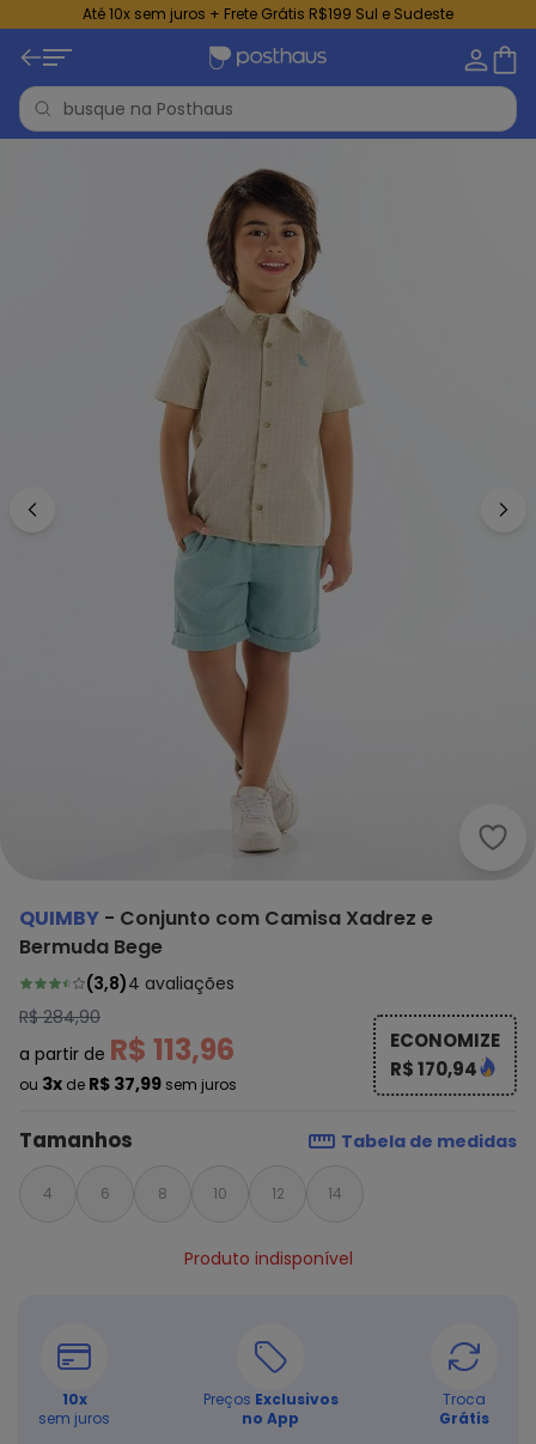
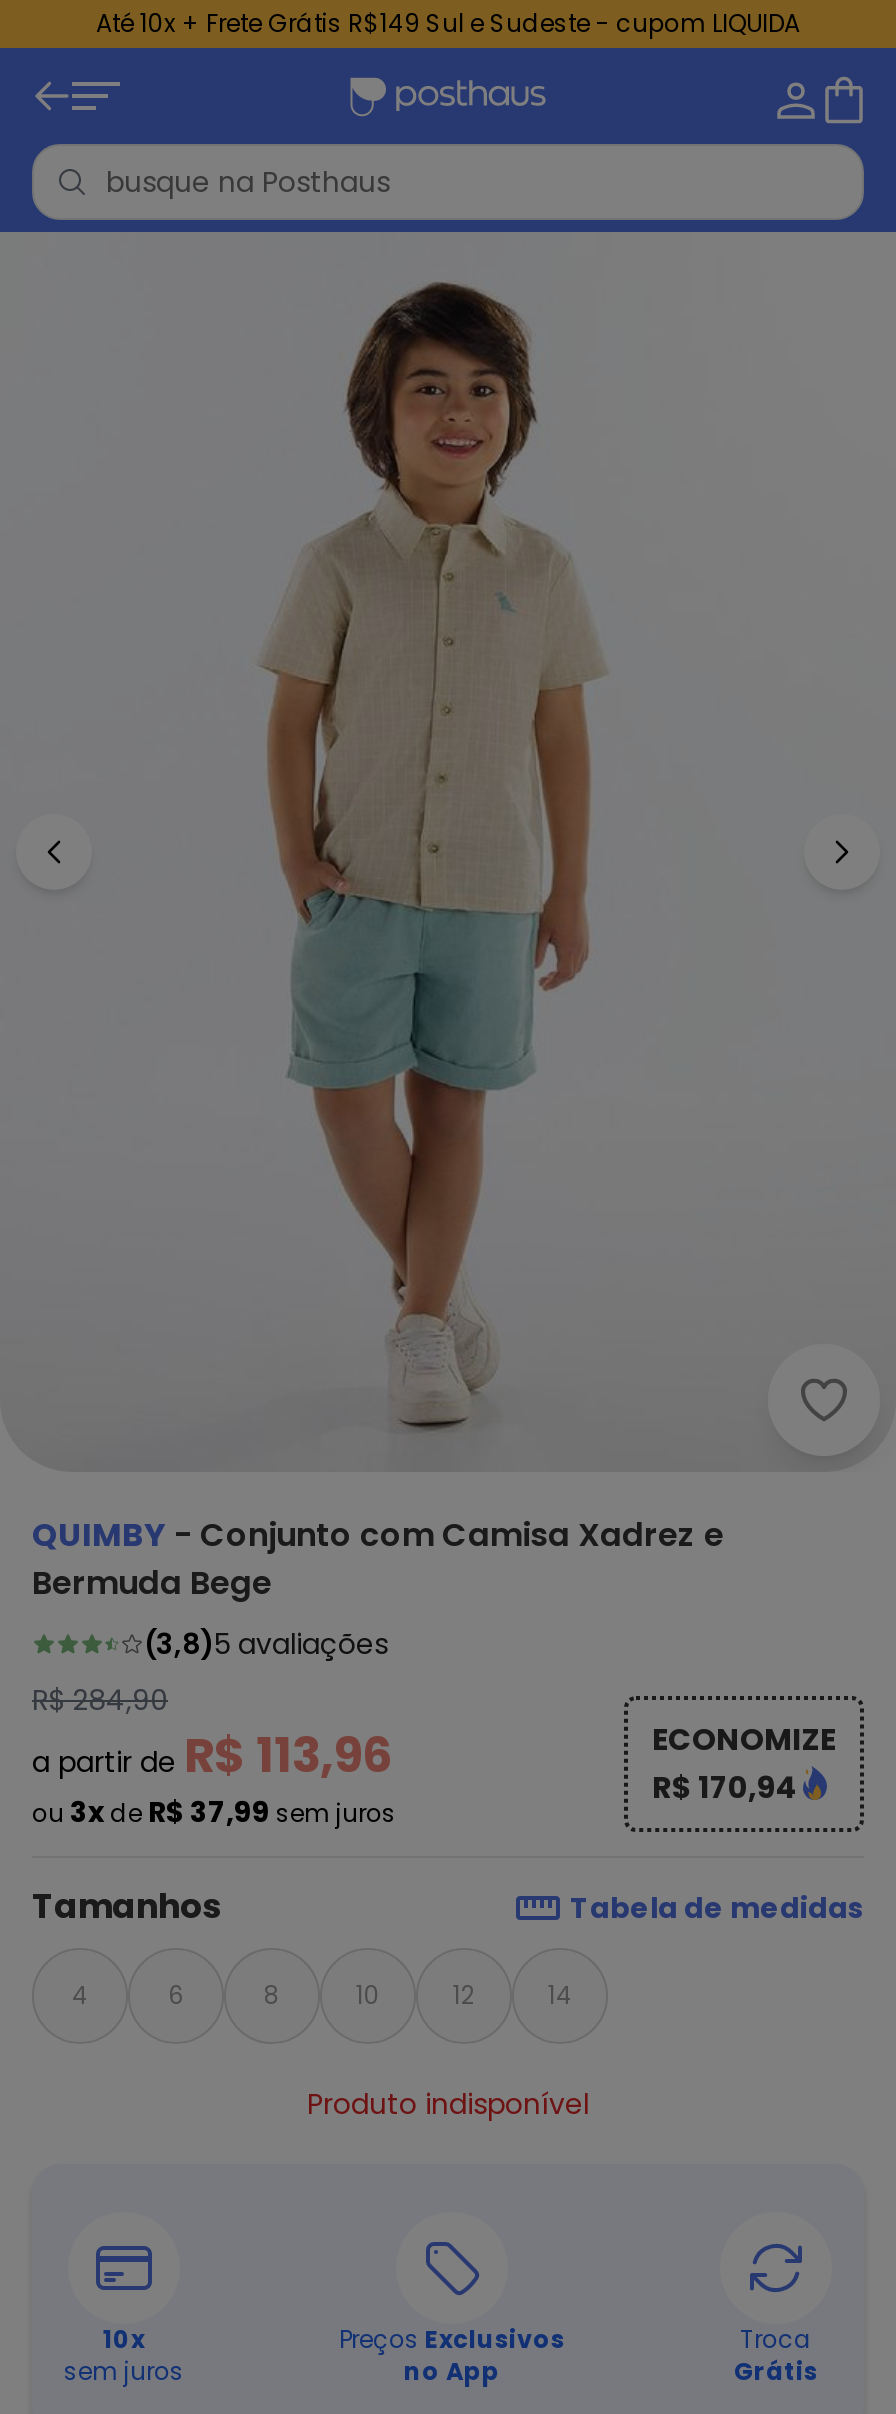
- Até 10x sem juros + Frete Grátis R$199 Sul e Sudeste
+ Até 10x + Frete Grátis R$149 Sul e Sudeste - cupom LIQUIDA

- (3,8)4 avaliações
+ (3,8)5 avaliações
